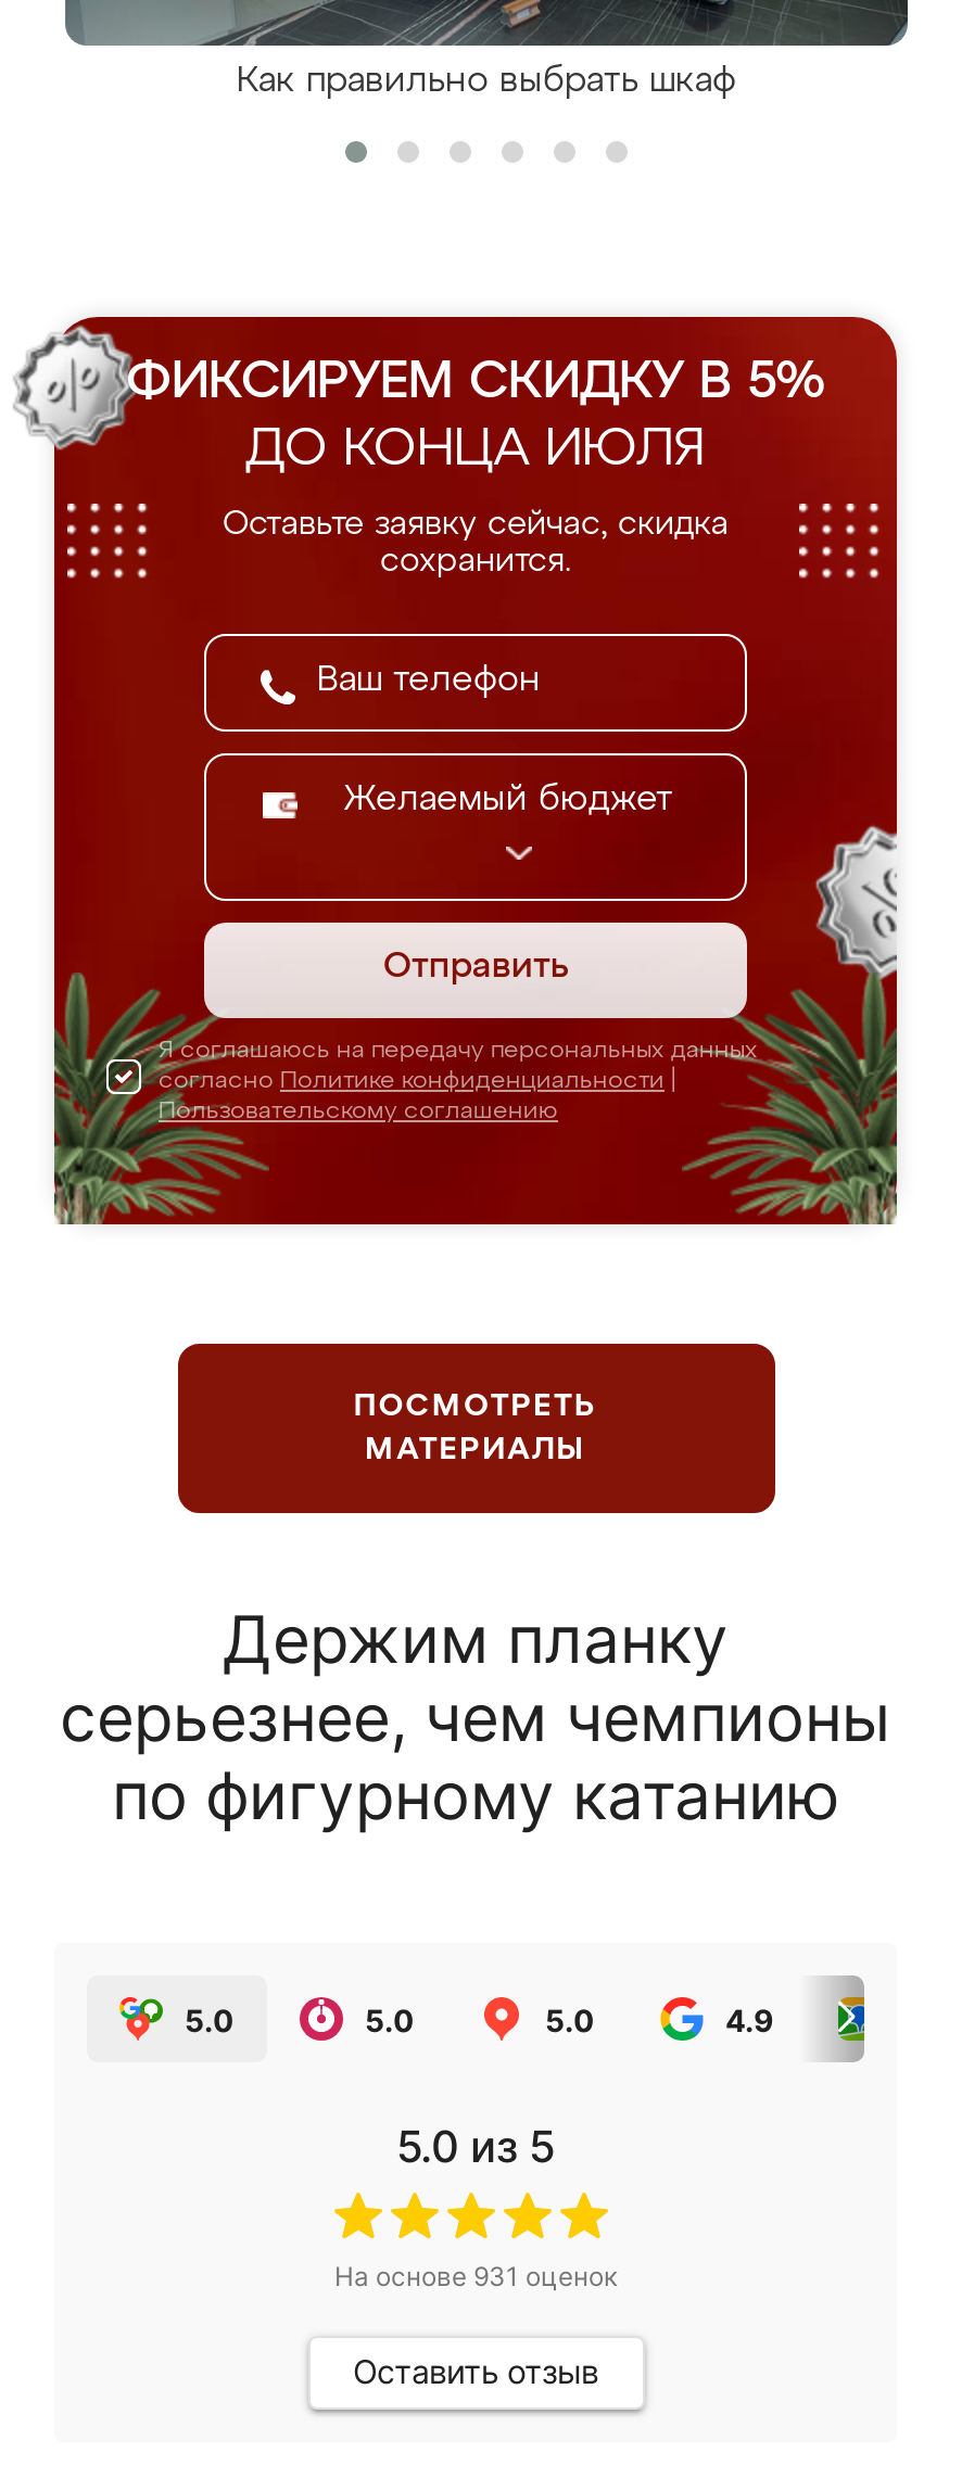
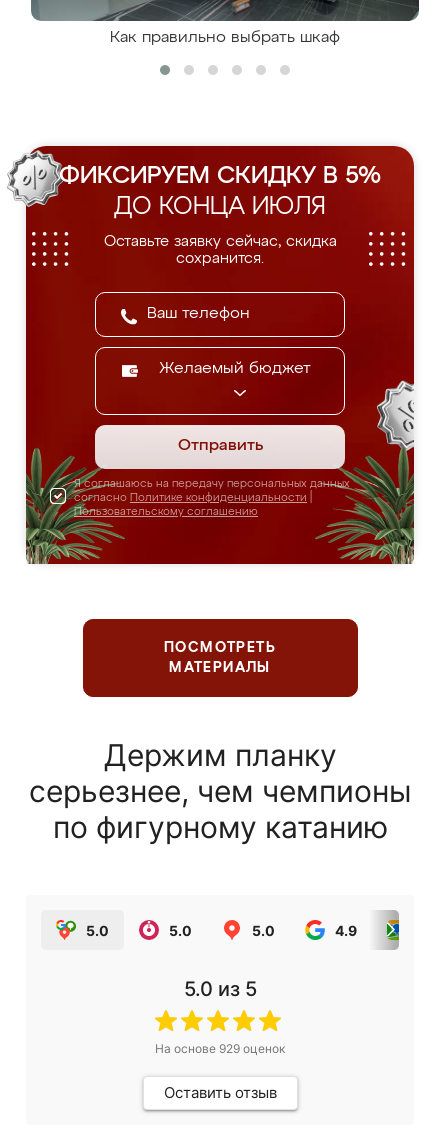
- На основе 931 оценок
+ На основе 929 оценок
